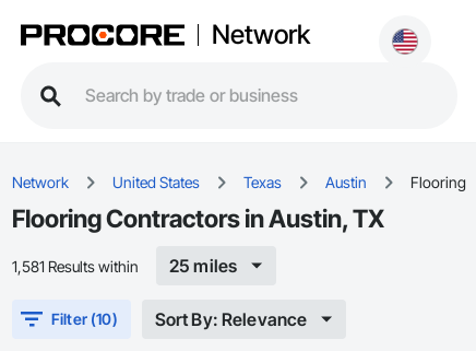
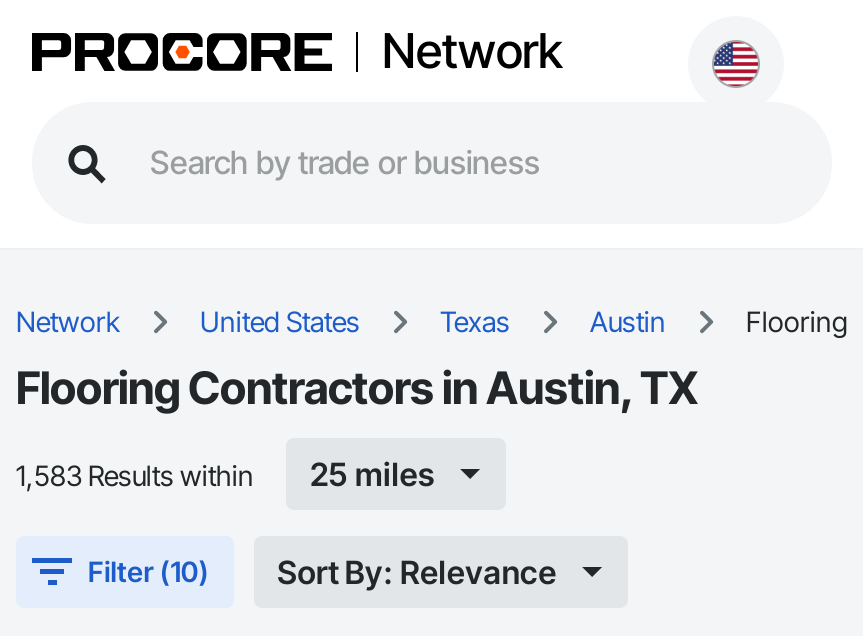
- 1,581 Results within
+ 1,583 Results within
